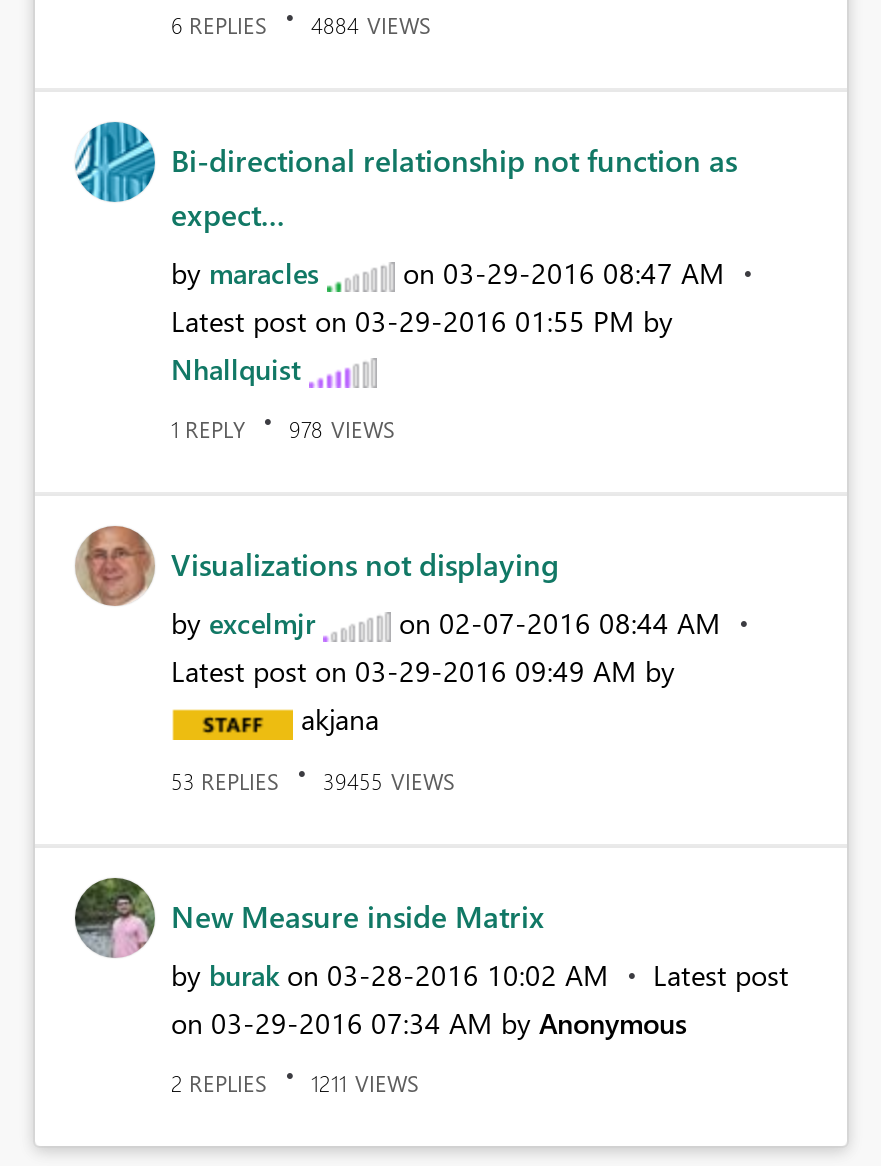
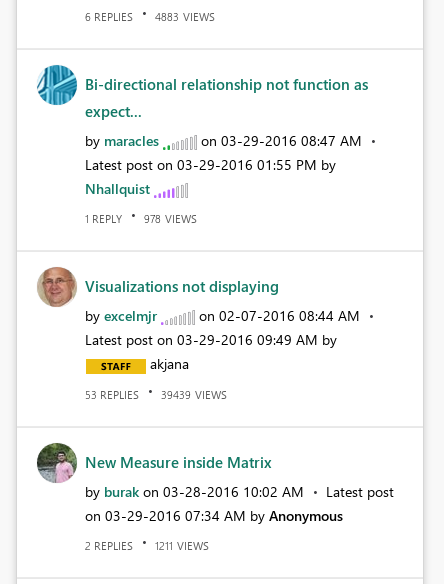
- 6 REPLIES 4884 VIEWS
+ 6 REPLIES 4883 VIEWS

- 53 REPLIES 39455 VIEWS
+ 53 REPLIES 39439 VIEWS
